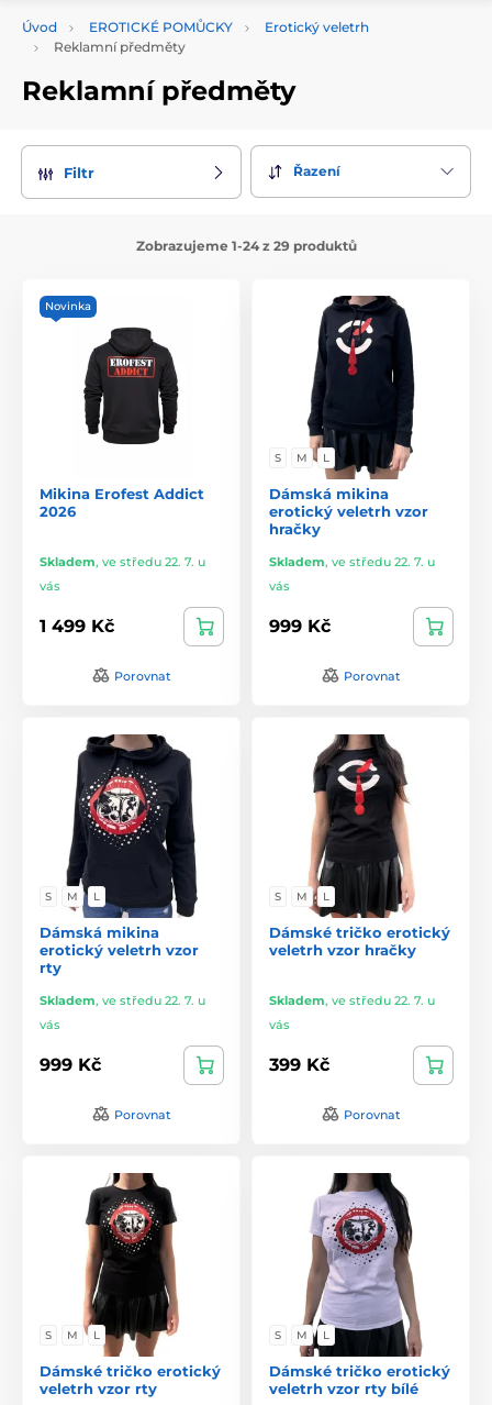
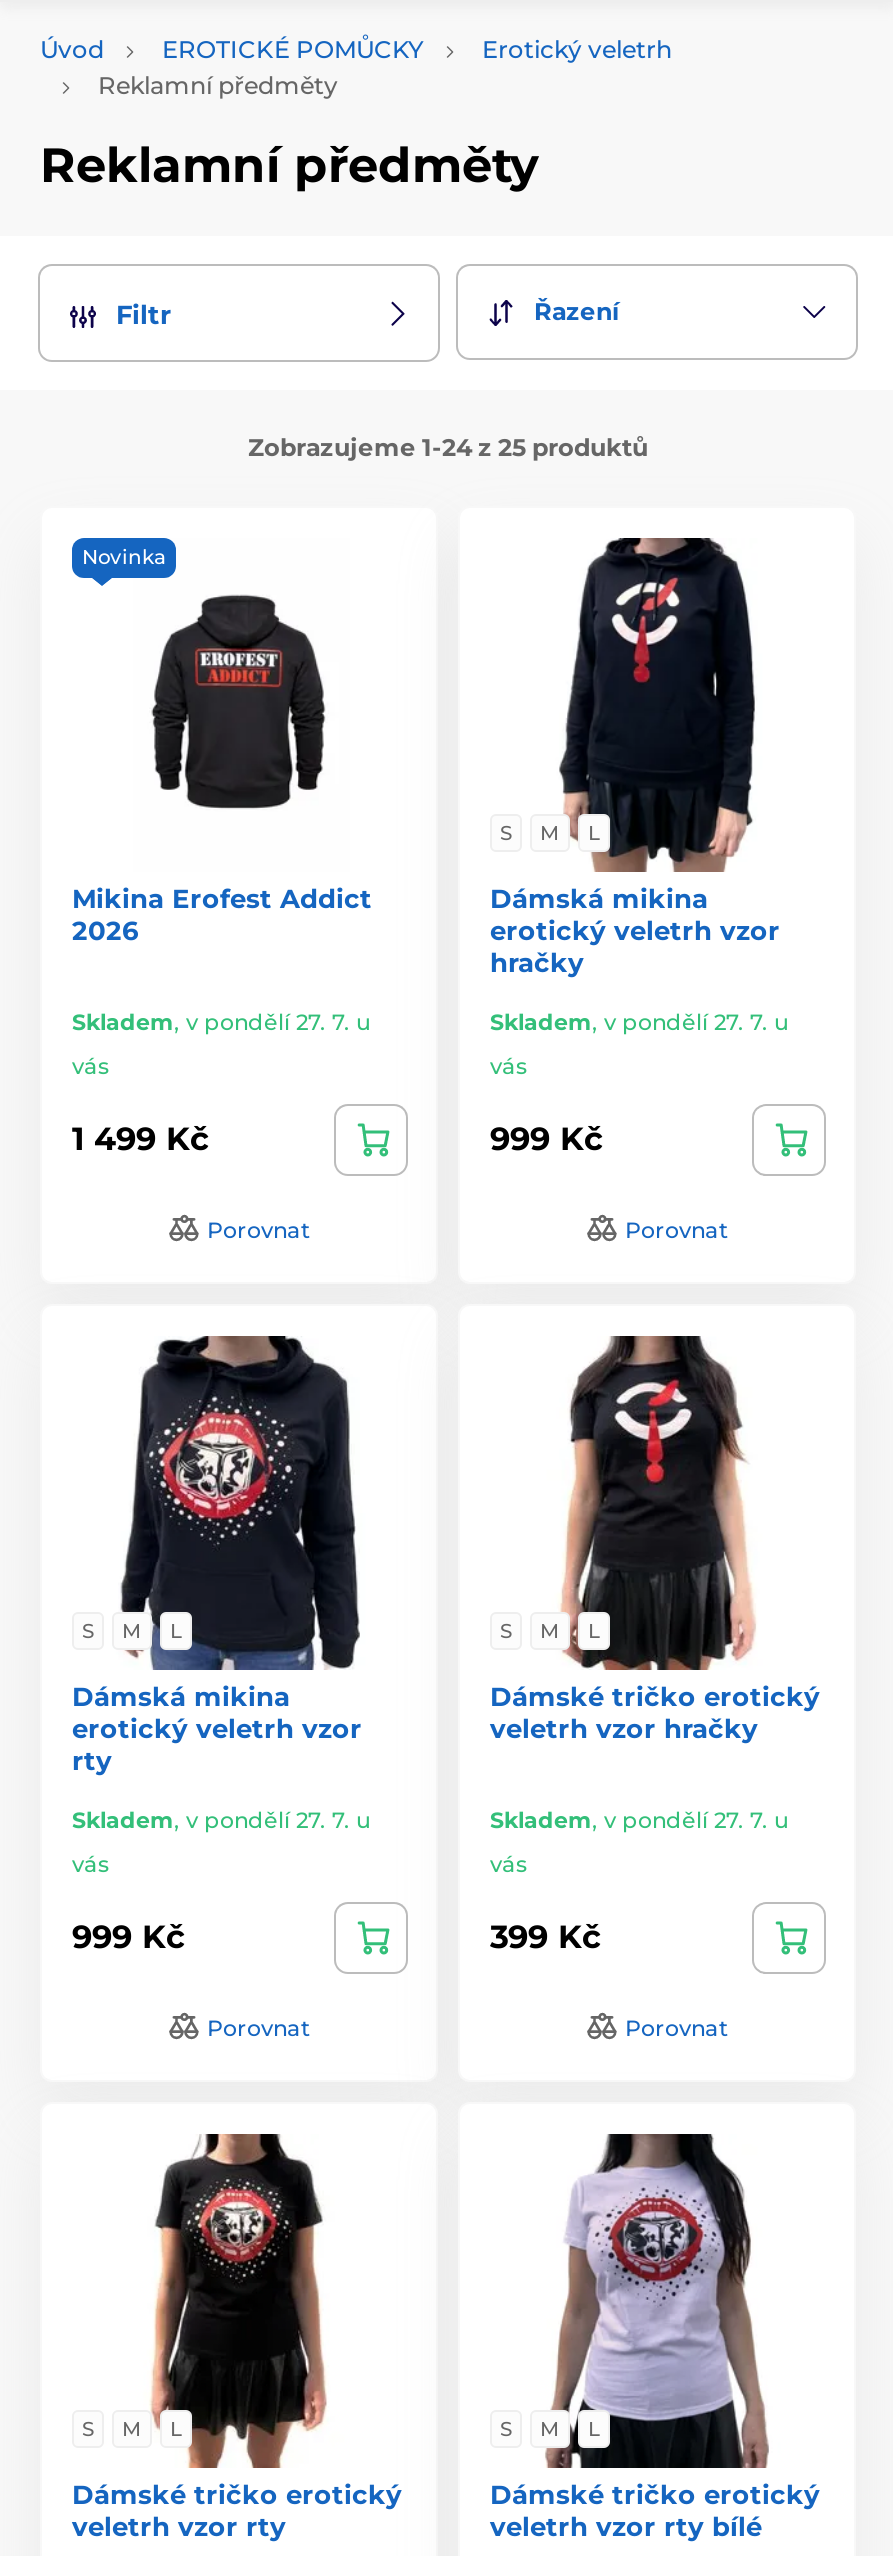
- Zobrazujeme 1-24 z 29 produktů
+ Zobrazujeme 1-24 z 25 produktů

- Skladem, ve středu 22. 7. u
+ Skladem, v pondělí 27. 7. u

- Skladem, ve středu 22. 7. u
+ Skladem, v pondělí 27. 7. u

- Skladem, ve středu 22. 7. u
+ Skladem, v pondělí 27. 7. u

- Skladem, ve středu 22. 7. u
+ Skladem, v pondělí 27. 7. u
